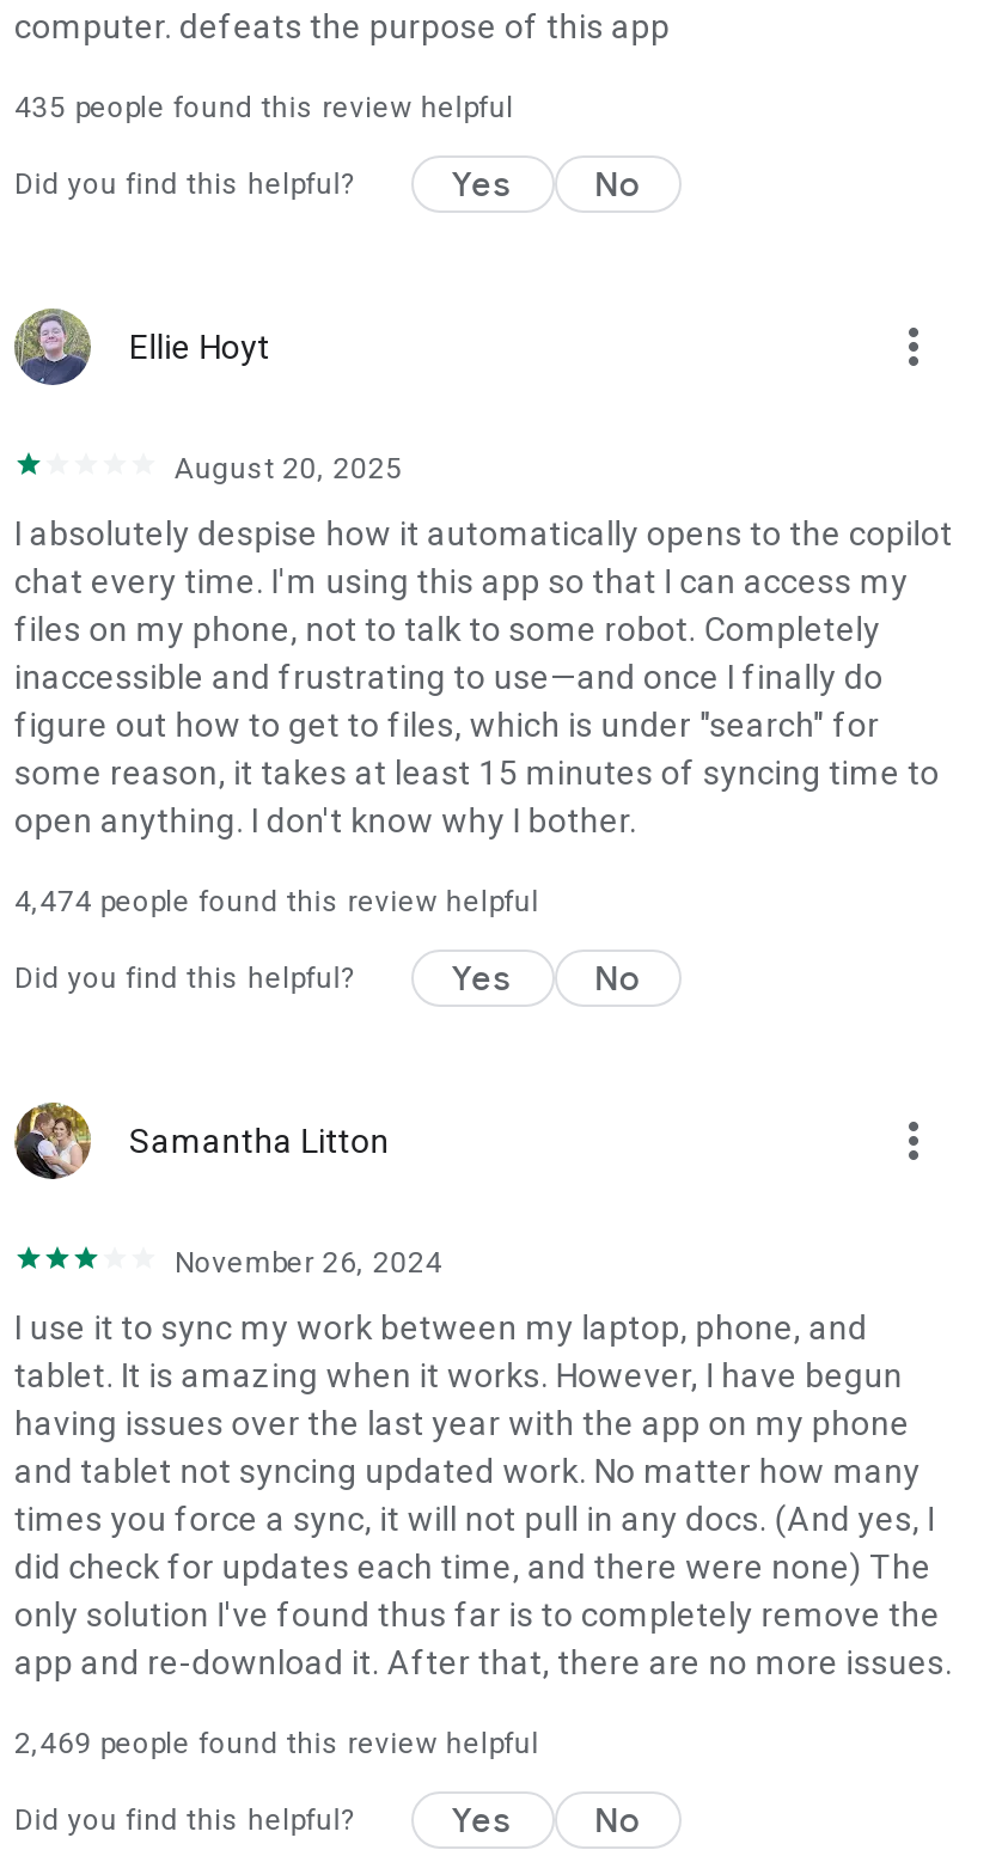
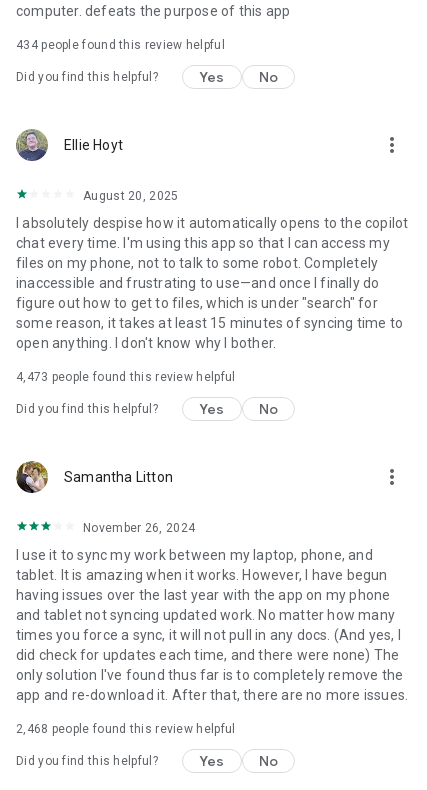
- 435 people found this review helpful
+ 434 people found this review helpful

- 4,474 people found this review helpful
+ 4,473 people found this review helpful

- 2,469 people found this review helpful
+ 2,468 people found this review helpful
